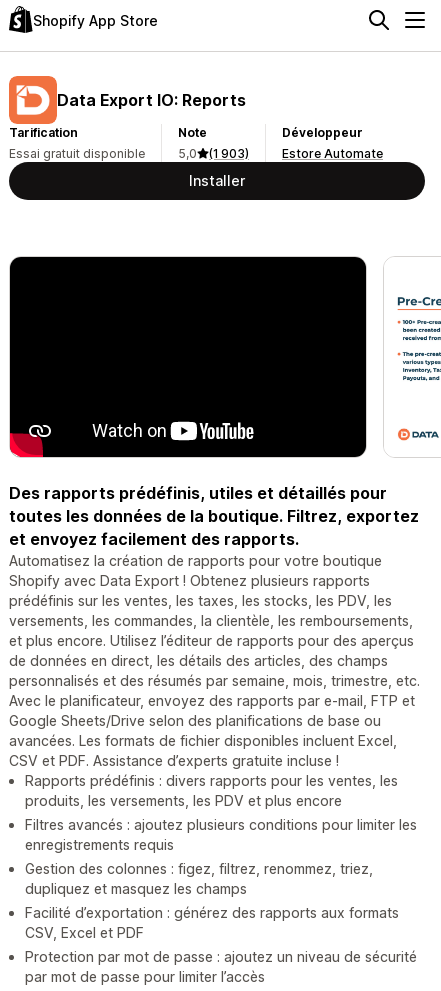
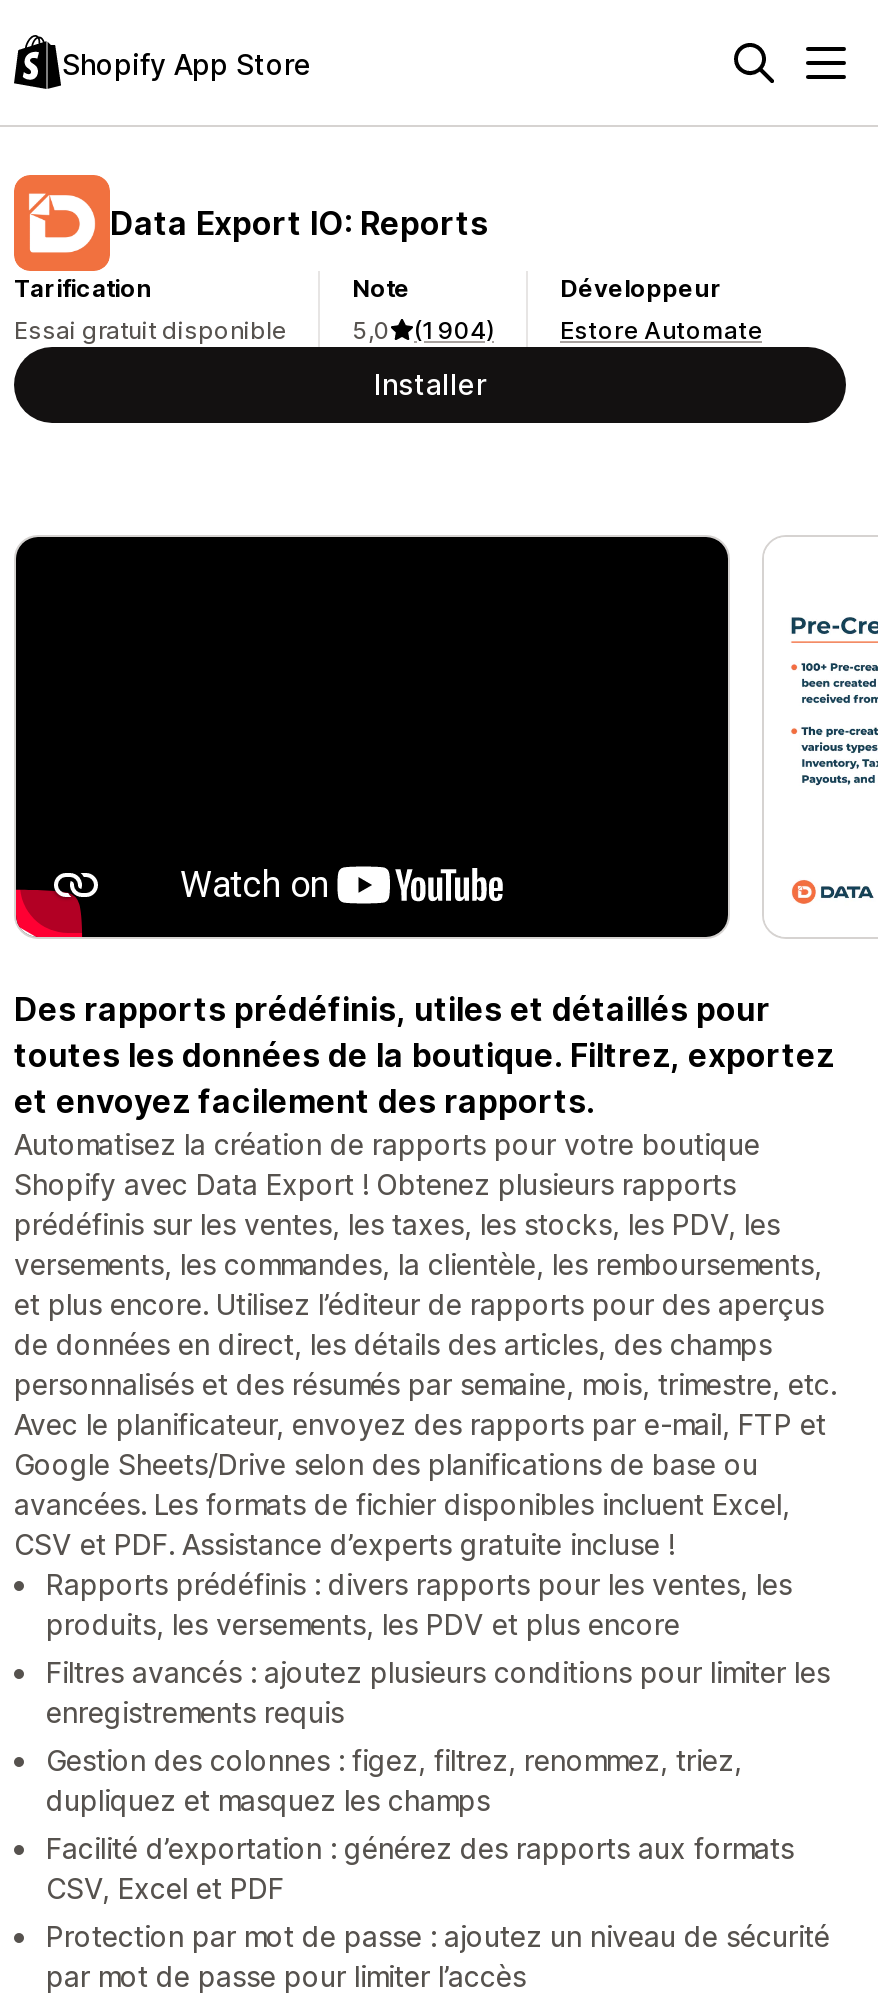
- 5,0 (1 903)
+ 5,0 (1 904)
